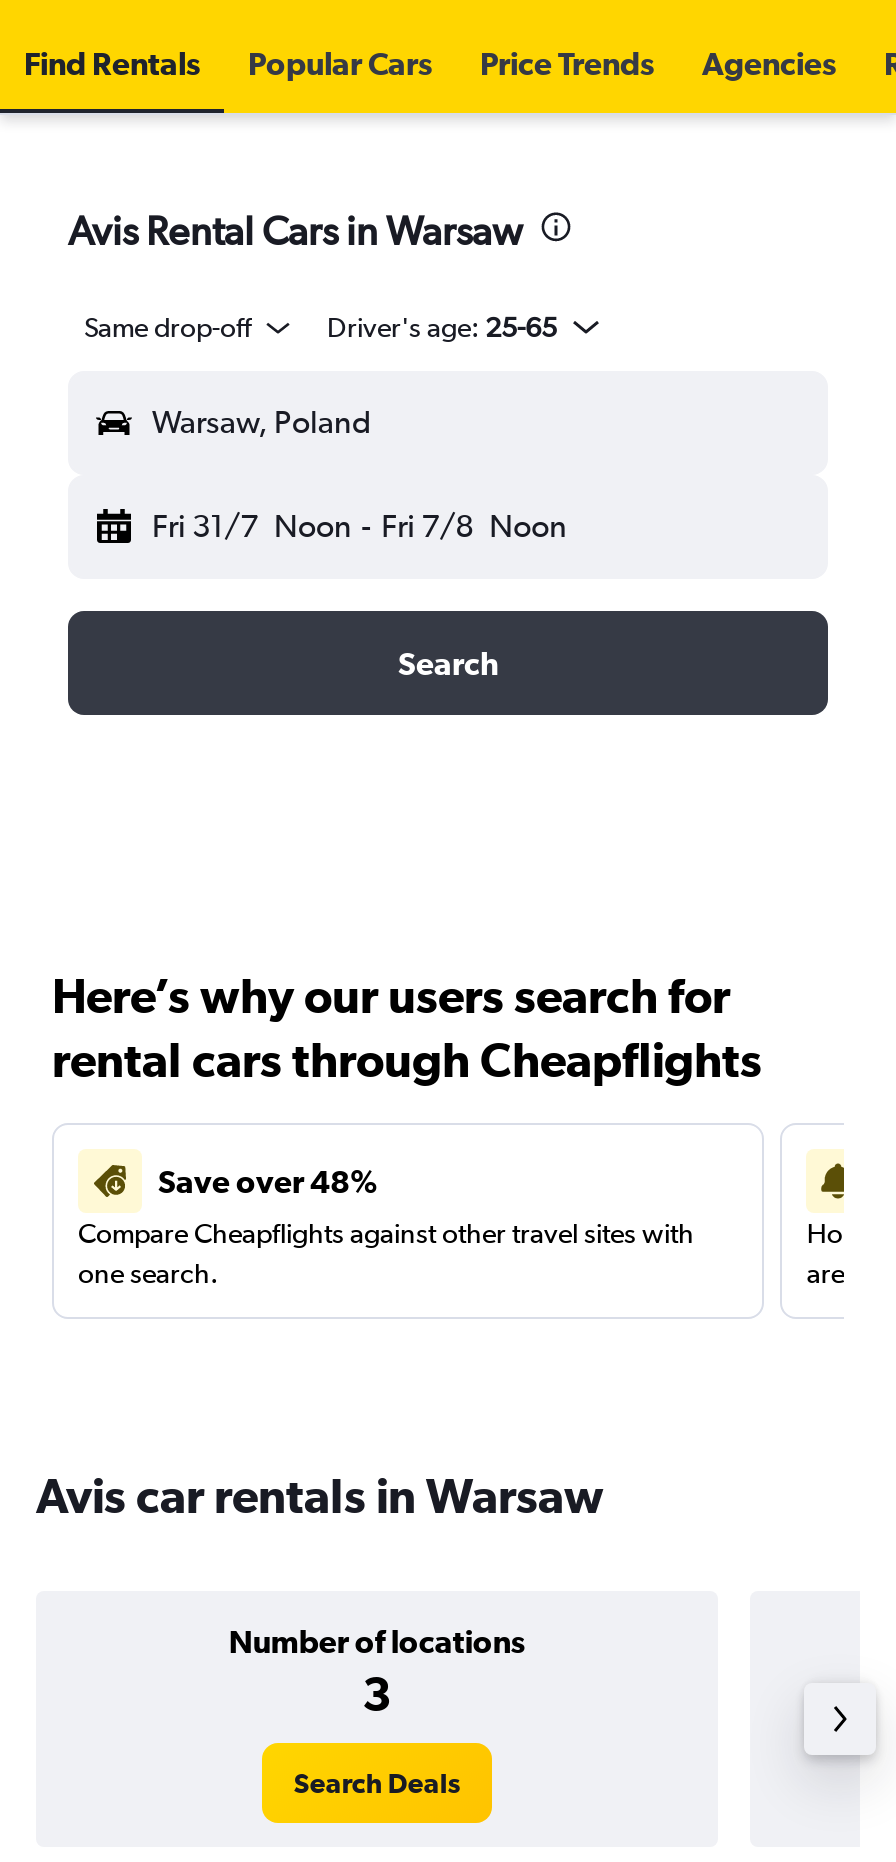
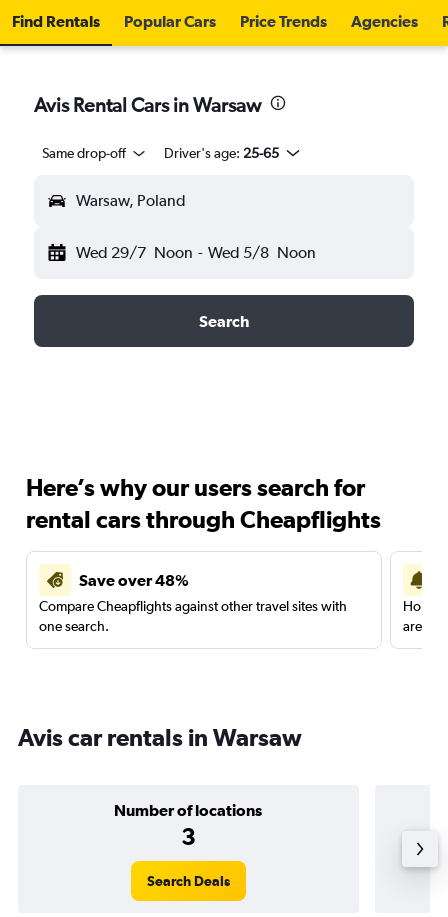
- Fri 31/7 Noon - Fri 7/8 Noon
+ Wed 29/7 Noon - Wed 5/8 Noon
